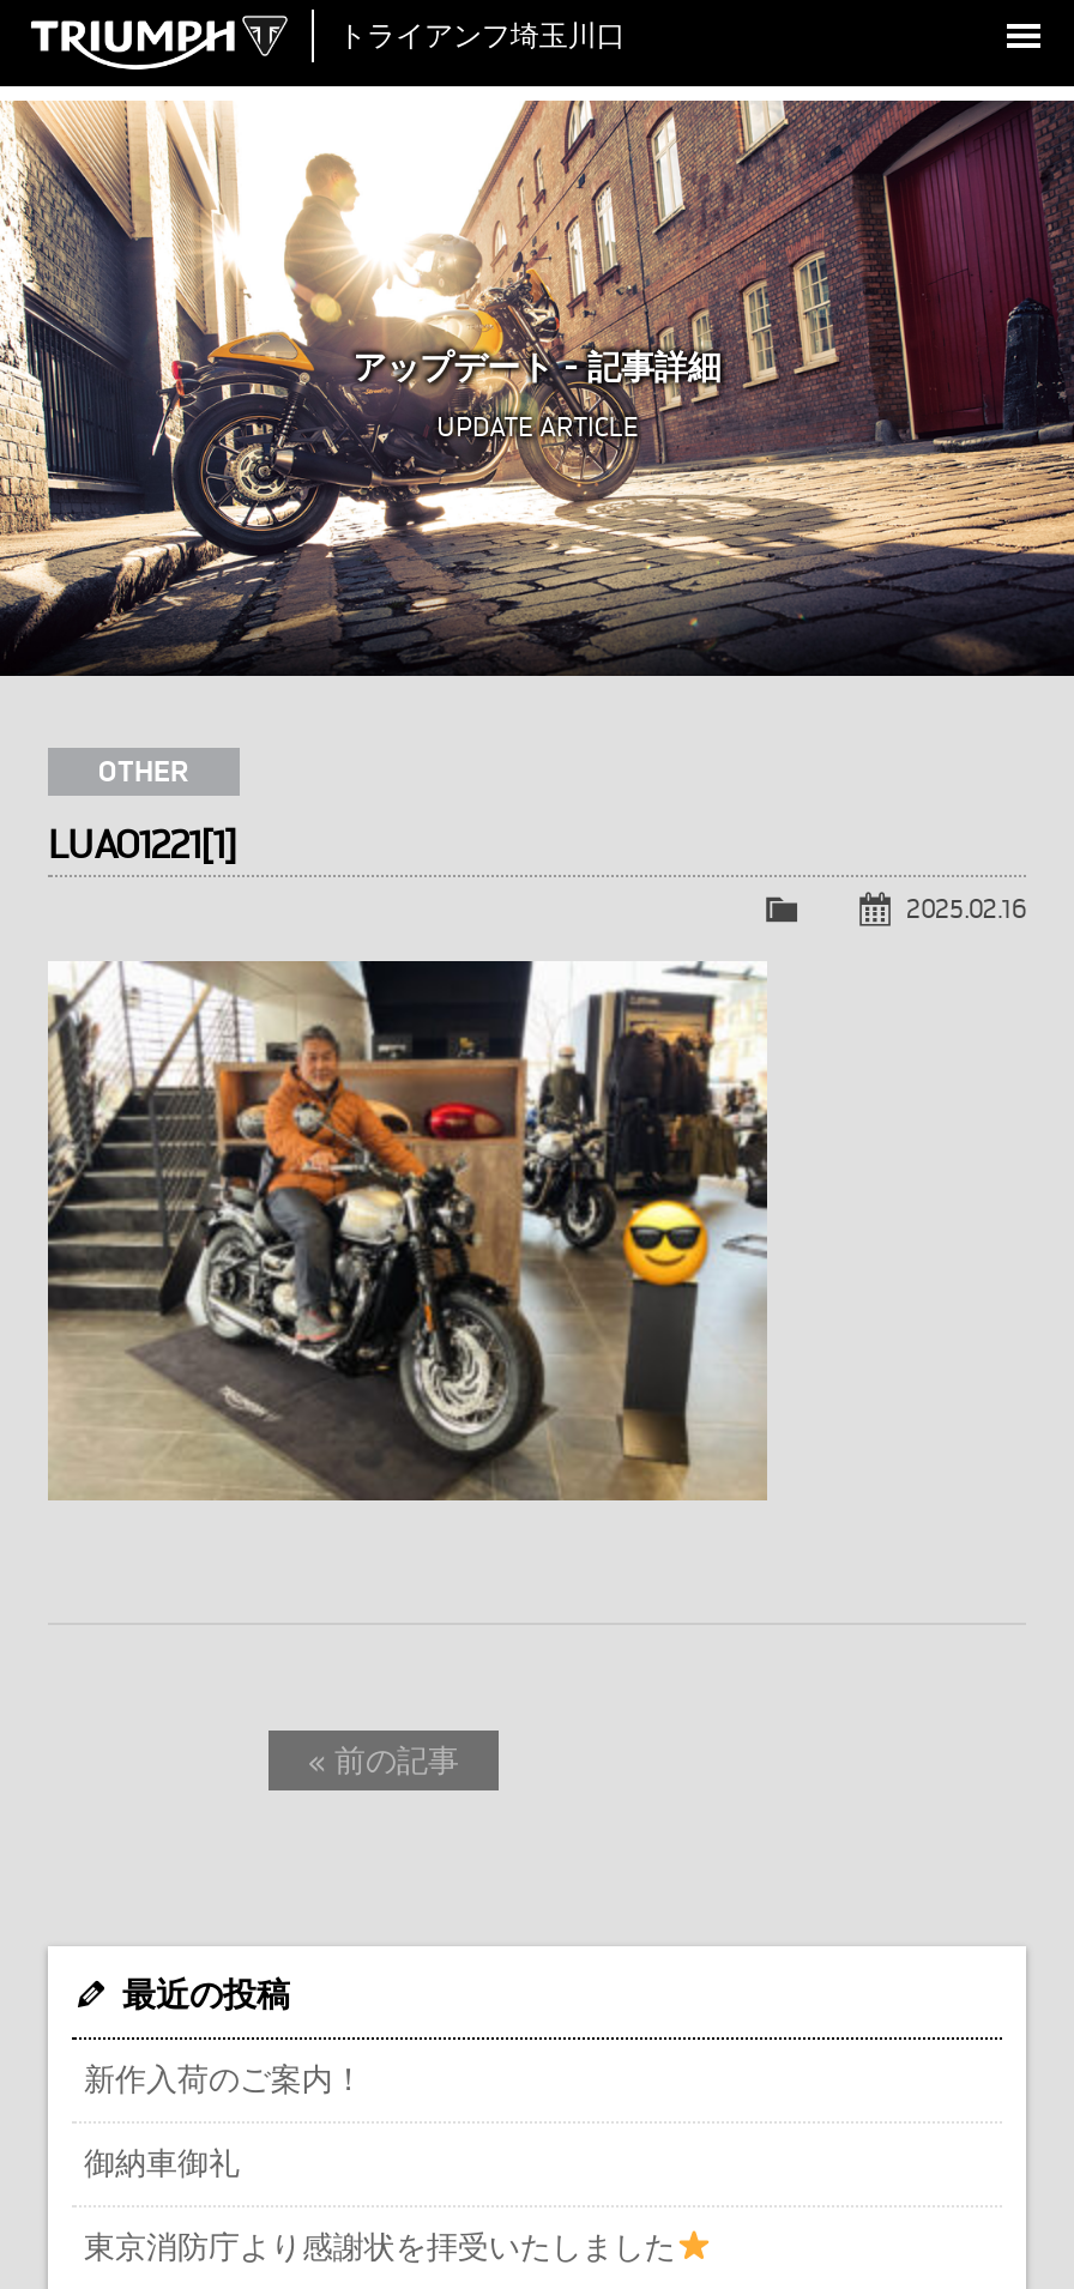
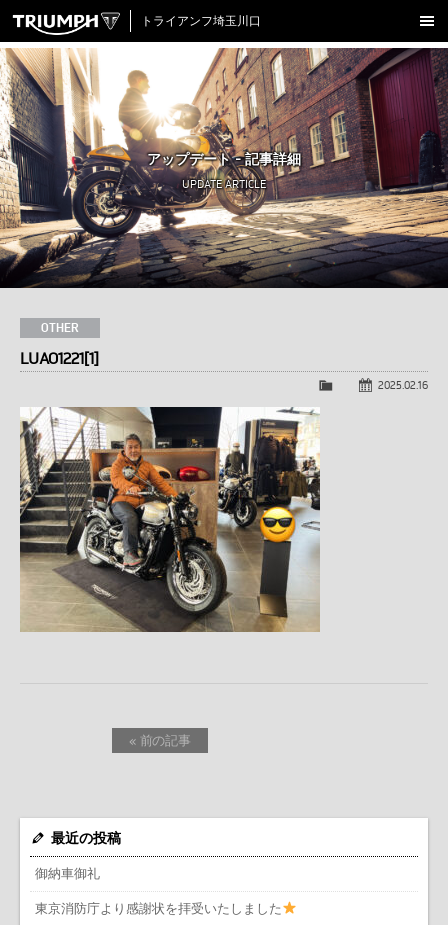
- 新作入荷のご案内！
